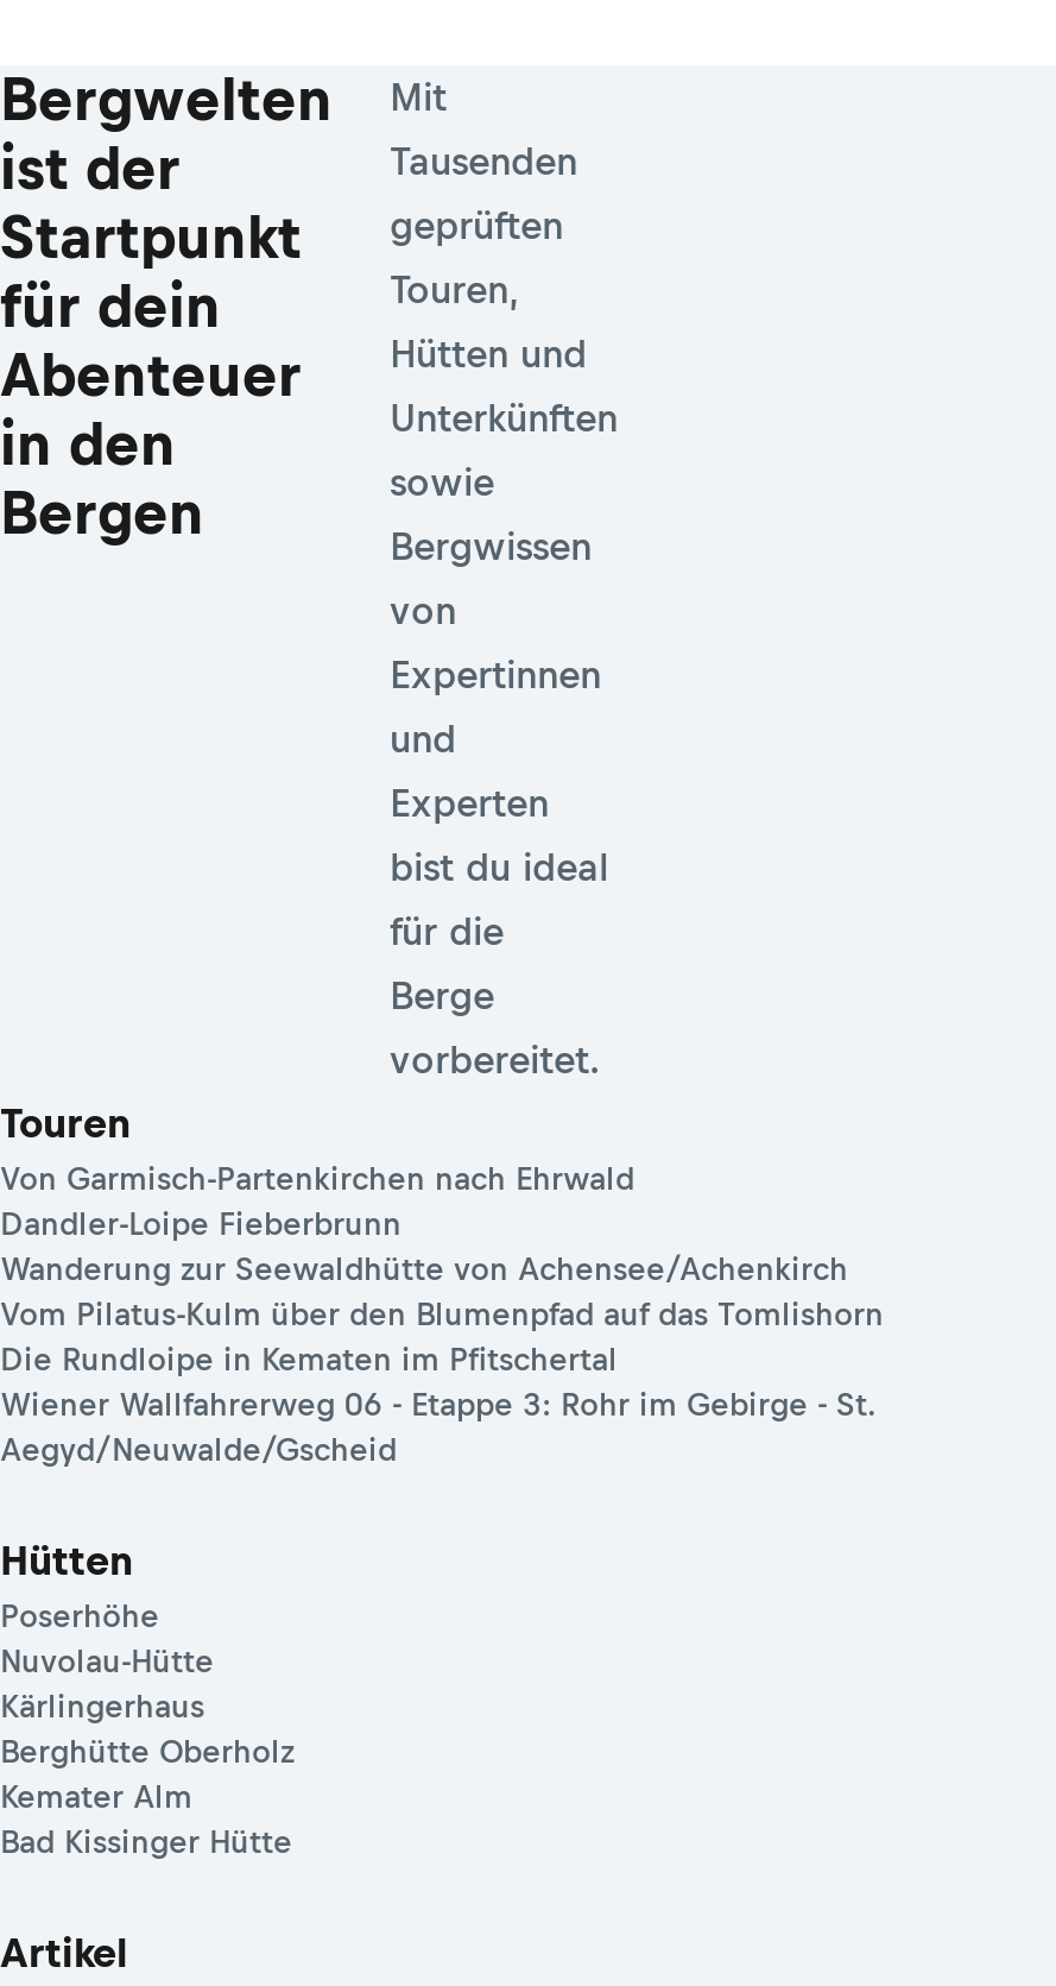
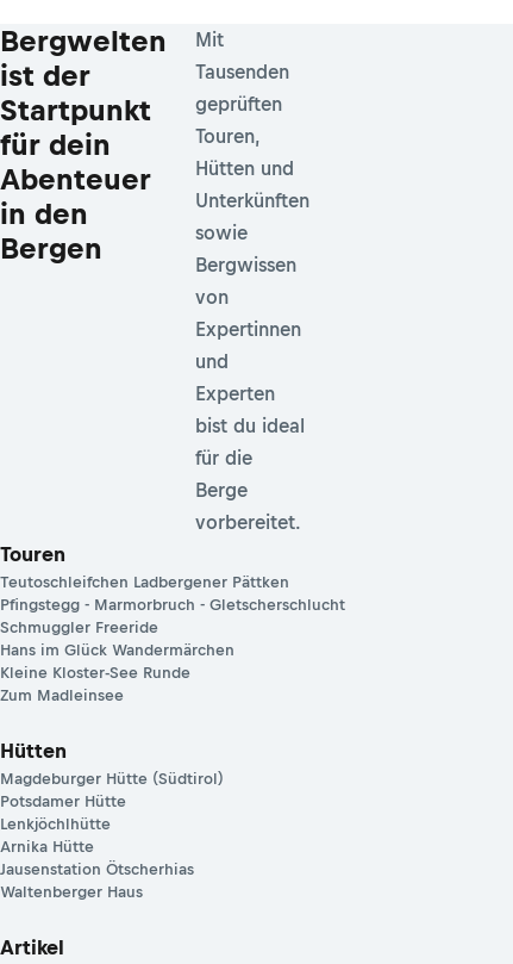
- Von Garmisch-Partenkirchen nach Ehrwald
- Dandler-Loipe Fieberbrunn
- Wanderung zur Seewaldhütte von Achensee/Achenkirch
- Vom Pilatus-Kulm über den Blumenpfad auf das Tomlishorn
- Die Rundloipe in Kematen im Pfitschertal
- Wiener Wallfahrerweg 06 - Etappe 3: Rohr im Gebirge - St.
- Aegyd/Neuwalde/Gscheid
+ Teutoschleifchen Ladbergener Pättken
+ Pfingstegg - Marmorbruch - Gletscherschlucht
+ Schmuggler Freeride
+ Hans im Glück Wandermärchen
+ Kleine Kloster-See Runde
+ Zum Madleinsee

- Poserhöhe
- Nuvolau-Hütte
- Kärlingerhaus
- Berghütte Oberholz
- Kemater Alm
- Bad Kissinger Hütte
+ Magdeburger Hütte (Südtirol)
+ Potsdamer Hütte
+ Lenkjöchlhütte
+ Arnika Hütte
+ Jausenstation Ötscherhias
+ Waltenberger Haus
